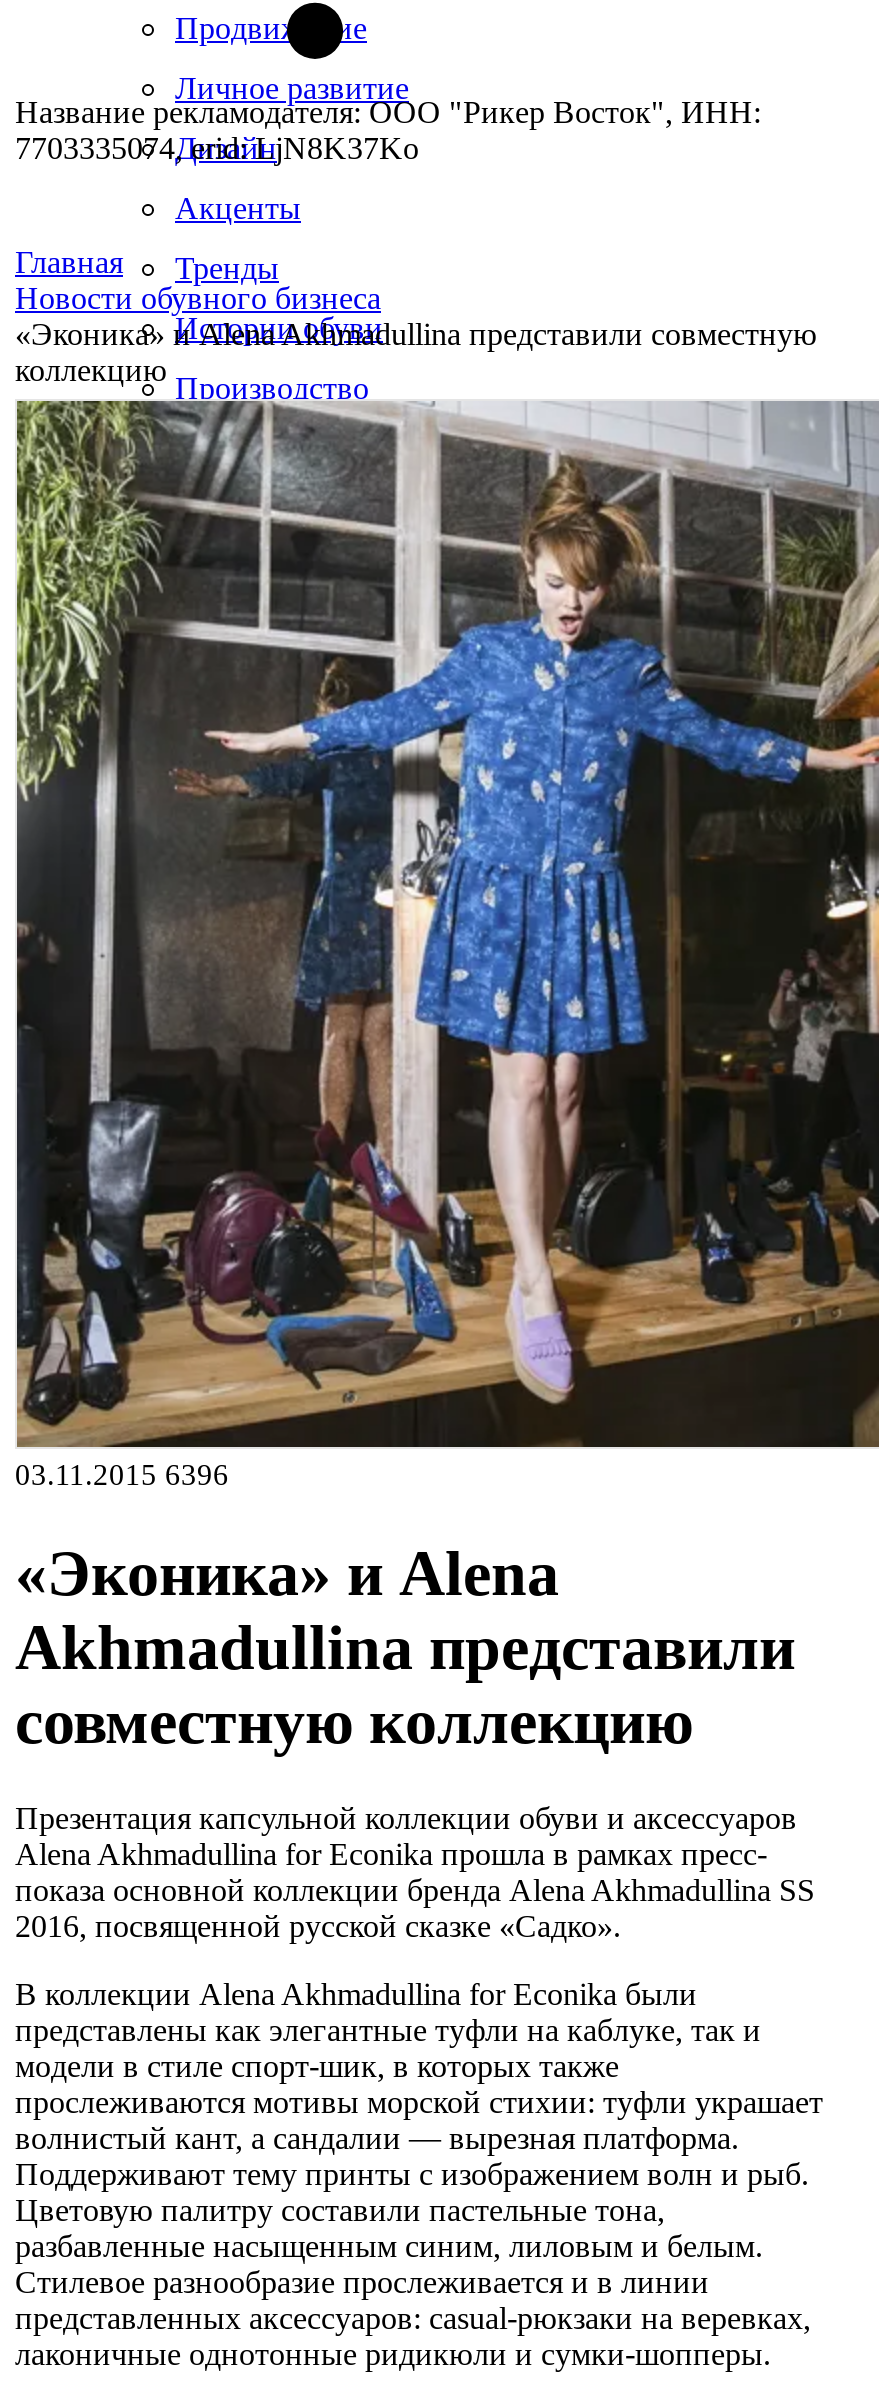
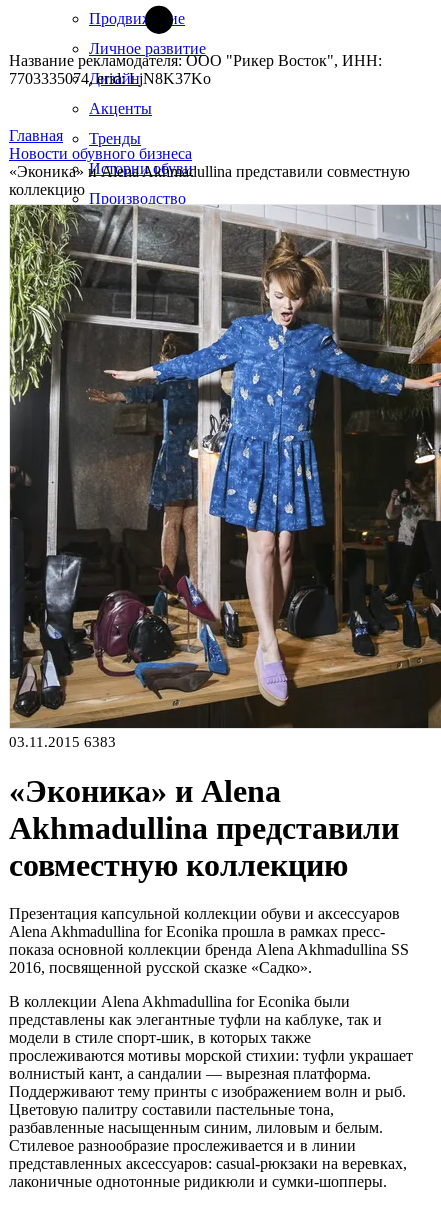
- 03.11.2015 6396
+ 03.11.2015 6383
